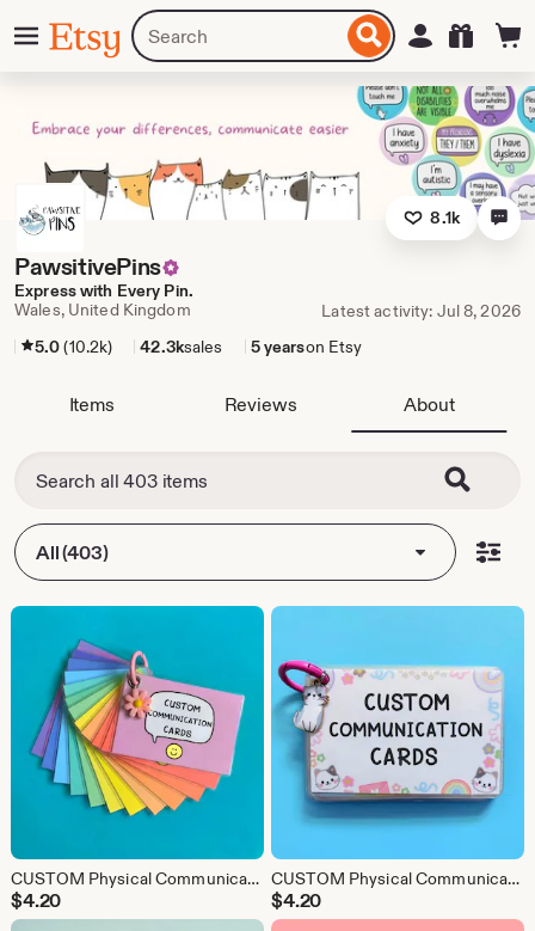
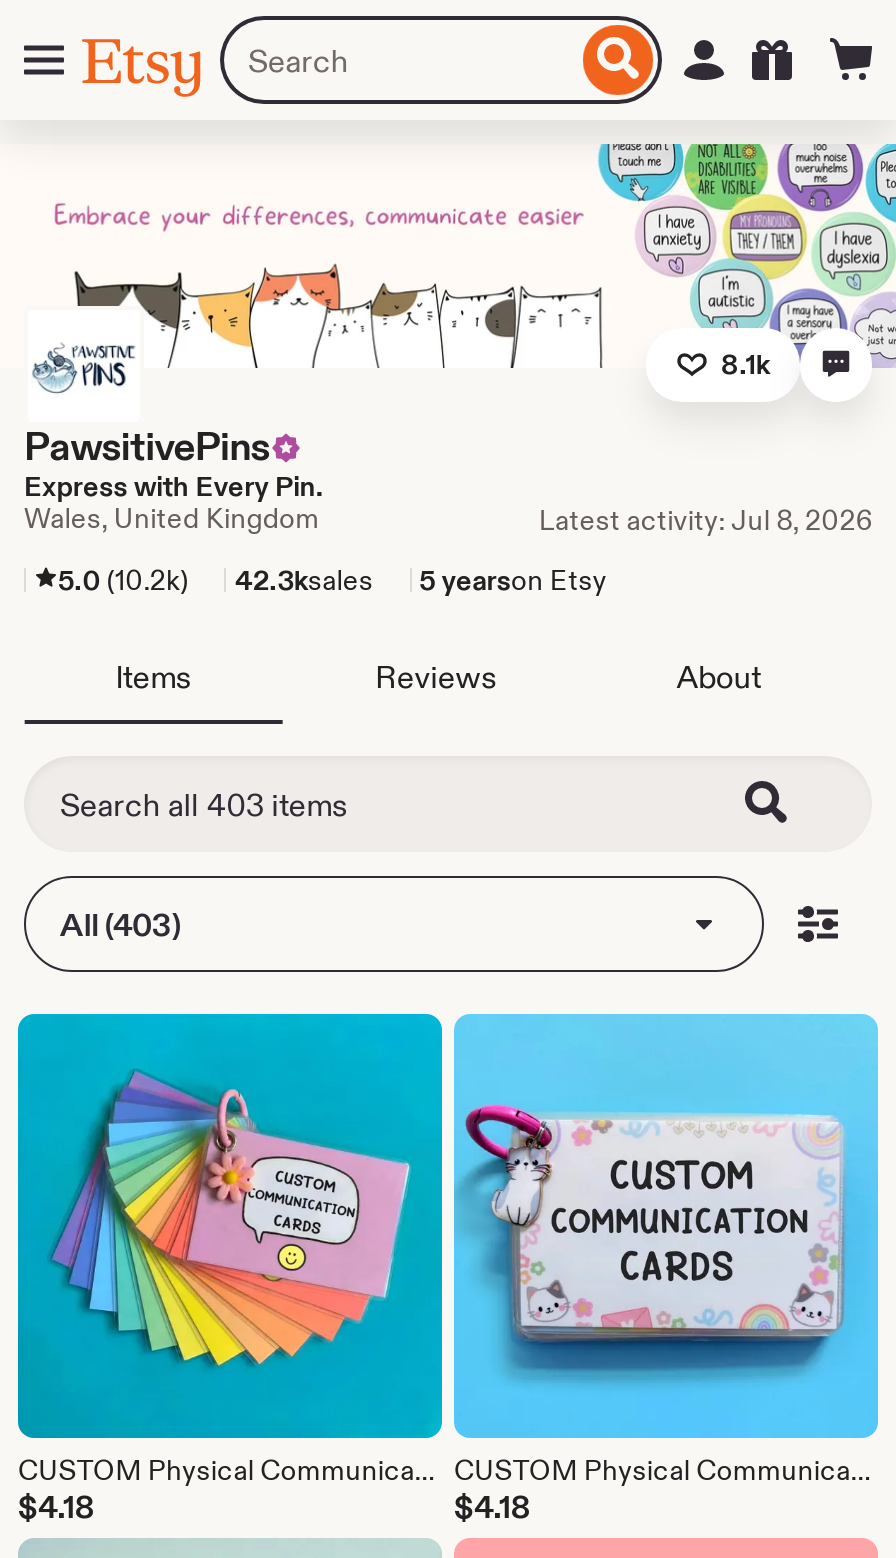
- $4.20
+ $4.18

- $4.20
+ $4.18
